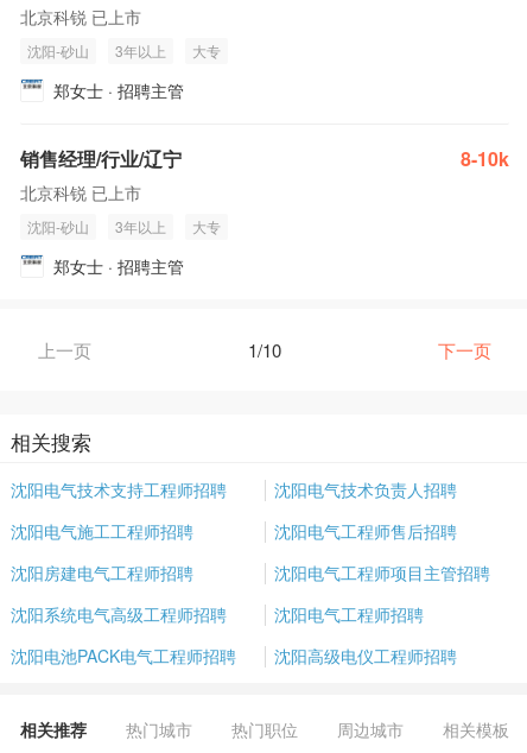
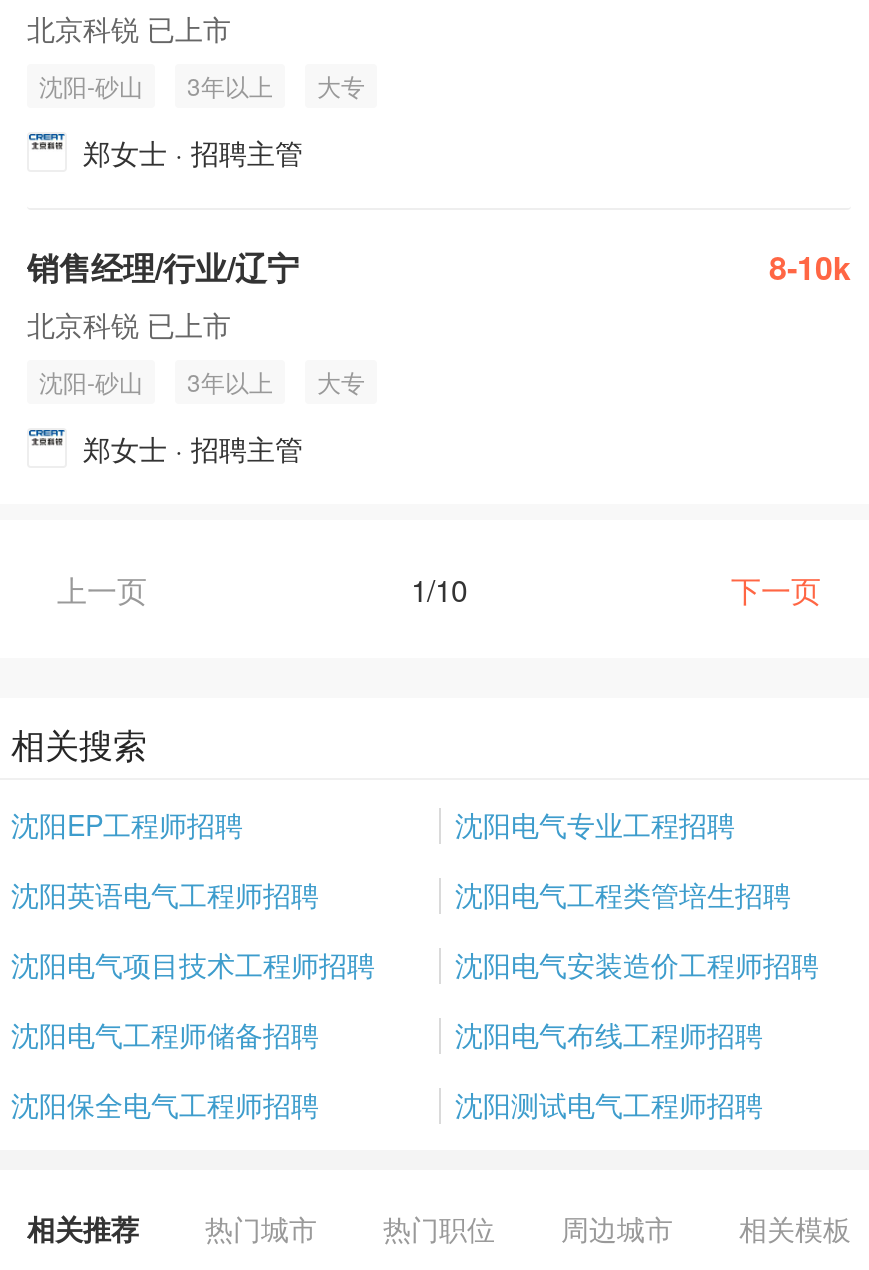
- 沈阳电气技术支持工程师招聘
- 沈阳电气技术负责人招聘
+ 沈阳EP工程师招聘
+ 沈阳电气专业工程招聘

- 沈阳电气施工工程师招聘
- 沈阳电气工程师售后招聘
+ 沈阳英语电气工程师招聘
+ 沈阳电气工程类管培生招聘

- 沈阳房建电气工程师招聘
- 沈阳电气工程师项目主管招聘
+ 沈阳电气项目技术工程师招聘
+ 沈阳电气安装造价工程师招聘

- 沈阳系统电气高级工程师招聘
- 沈阳电气工程师招聘
+ 沈阳电气工程师储备招聘
+ 沈阳电气布线工程师招聘

- 沈阳电池PACK电气工程师招聘
- 沈阳高级电仪工程师招聘
+ 沈阳保全电气工程师招聘
+ 沈阳测试电气工程师招聘
